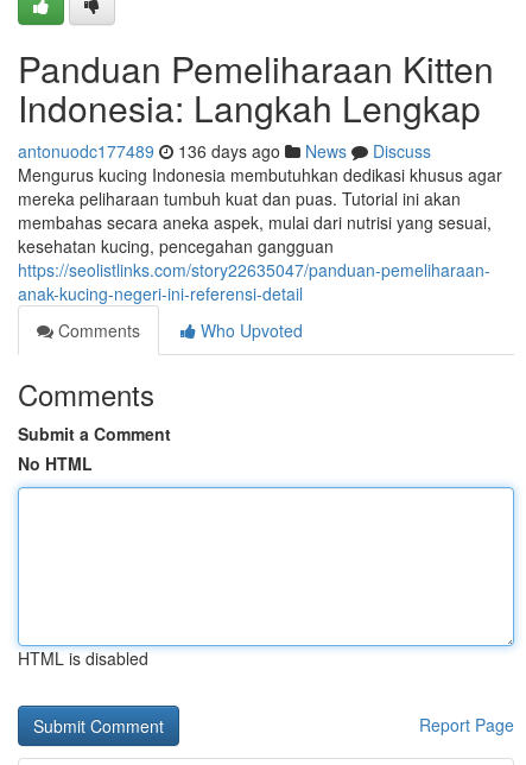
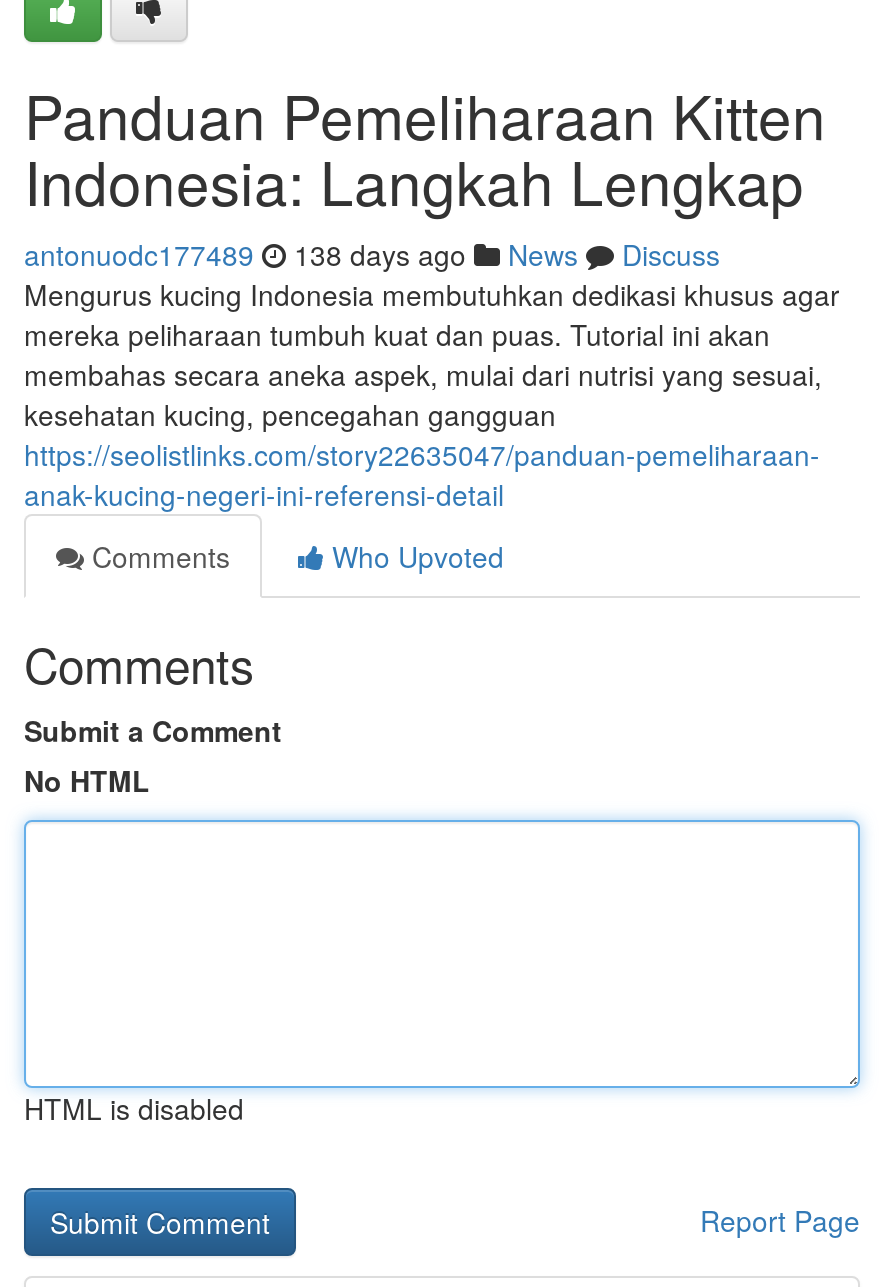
- antonuodc177489 136 days ago News Discuss
+ antonuodc177489 138 days ago News Discuss
